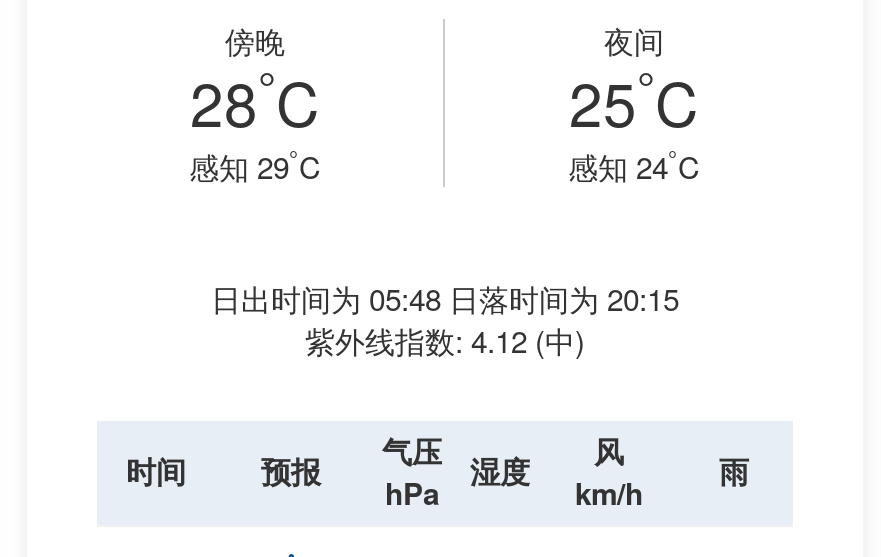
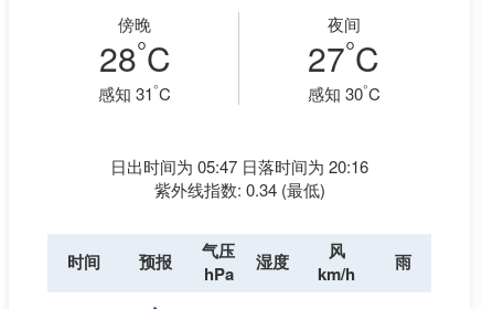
- 25°C
- 感知 24°C
+ 27°C
+ 感知 30°C

- 感知 29°C
+ 感知 31°C

- 日出时间为 05:48 日落时间为 20:15
- 紫外线指数: 4.12 (中)
+ 日出时间为 05:47 日落时间为 20:16
+ 紫外线指数: 0.34 (最低)
